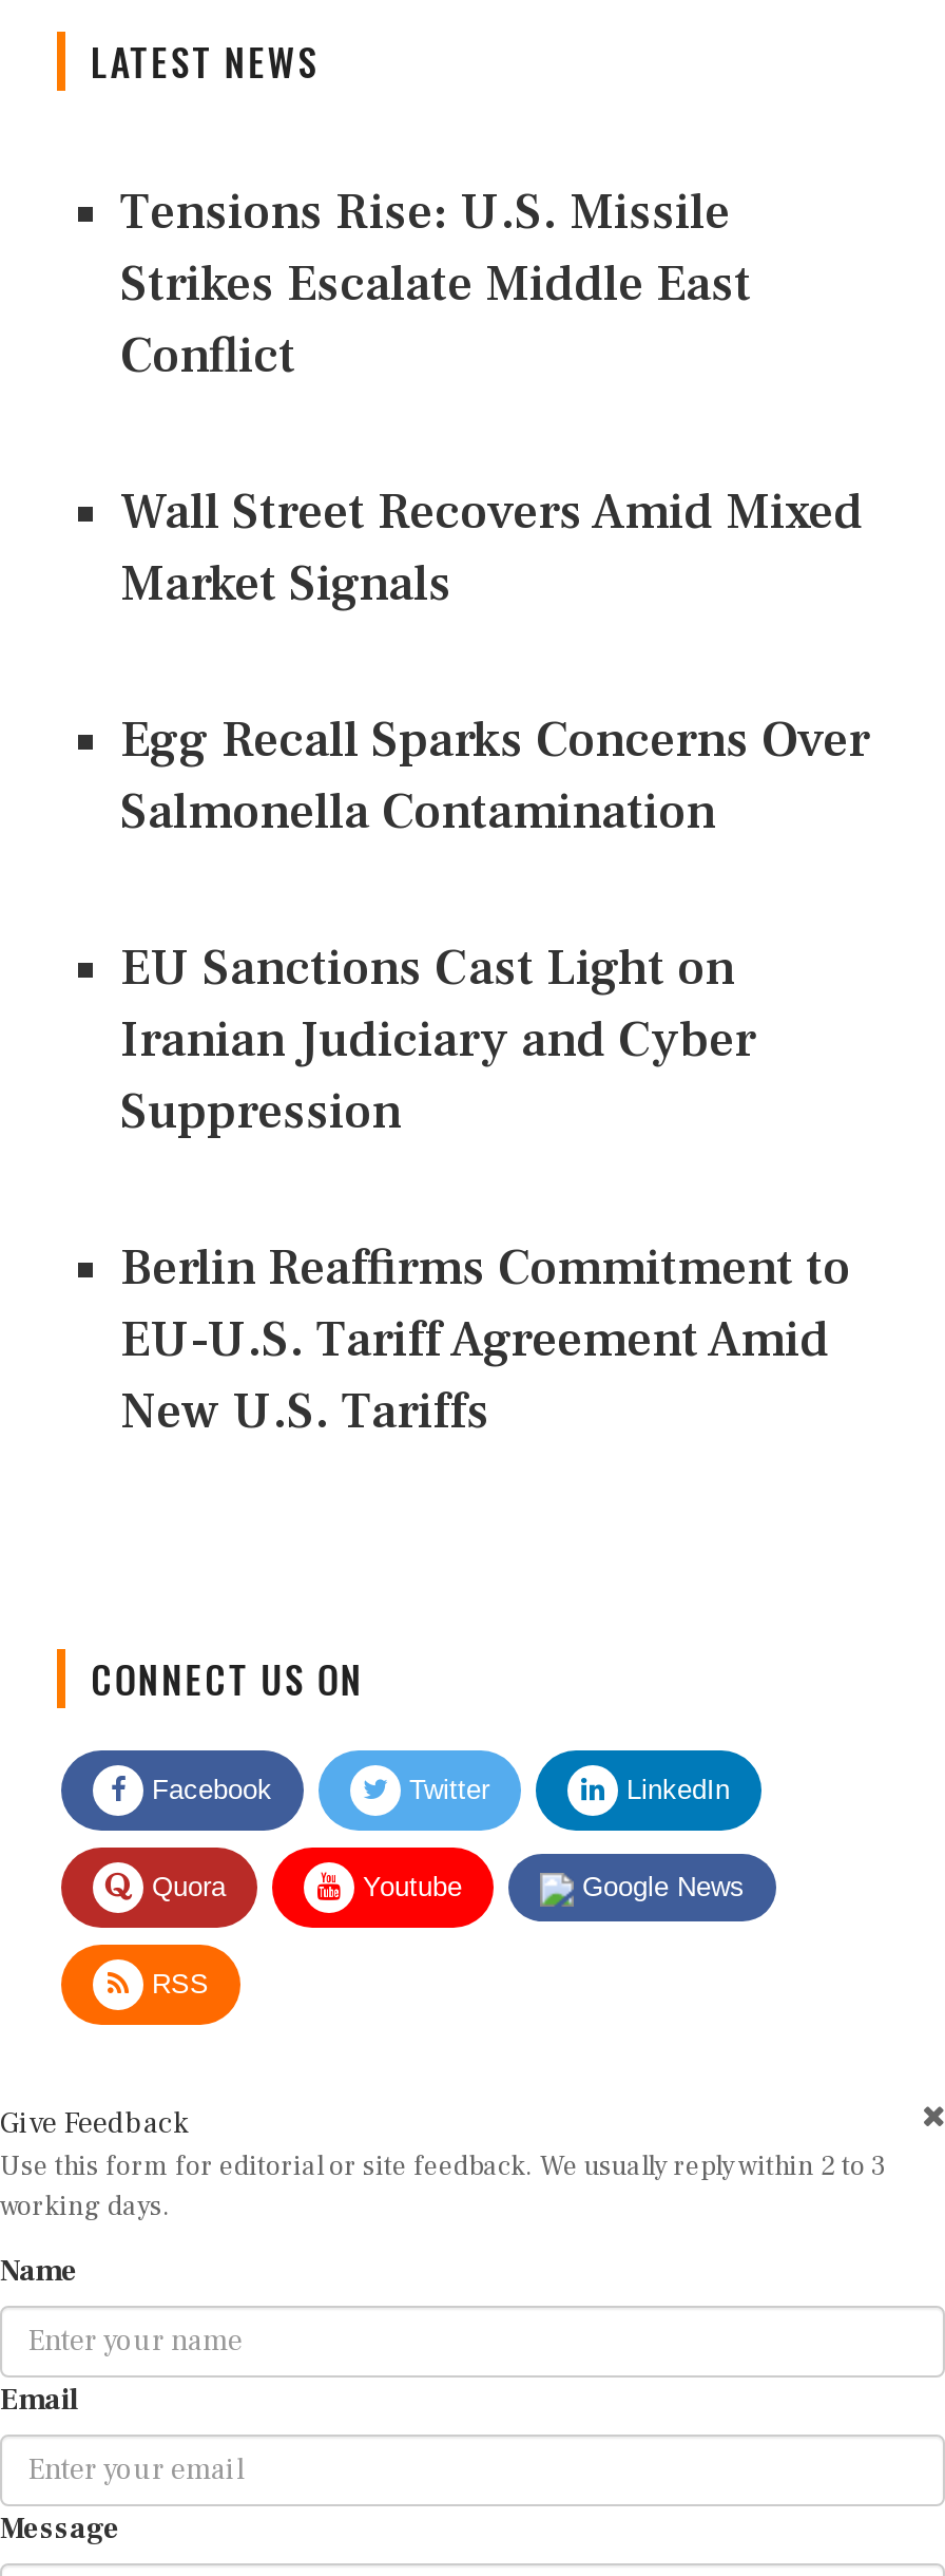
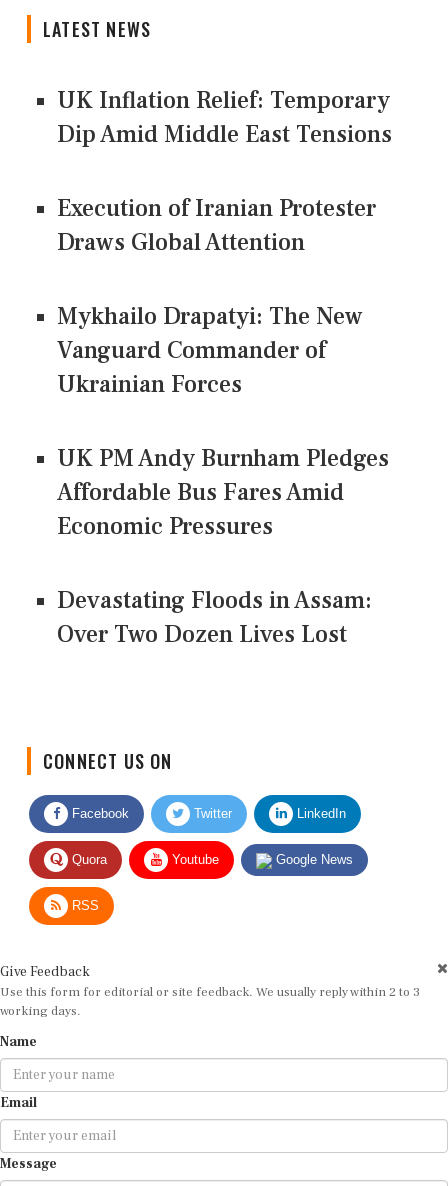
- Tensions Rise: U.S. Missile
- Strikes Escalate Middle East
- Conflict
+ UK Inflation Relief: Temporary
+ Dip Amid Middle East Tensions

- Wall Street Recovers Amid Mixed
- Market Signals
+ Execution of Iranian Protester
+ Draws Global Attention

- Egg Recall Sparks Concerns Over
- Salmonella Contamination
+ Mykhailo Drapatyi: The New
+ Vanguard Commander of
+ Ukrainian Forces

- EU Sanctions Cast Light on
- Iranian Judiciary and Cyber
- Suppression
+ UK PM Andy Burnham Pledges
+ Affordable Bus Fares Amid
+ Economic Pressures

- Berlin Reaffirms Commitment to
- EU-U.S. Tariff Agreement Amid
- New U.S. Tariffs
+ Devastating Floods in Assam:
+ Over Two Dozen Lives Lost
